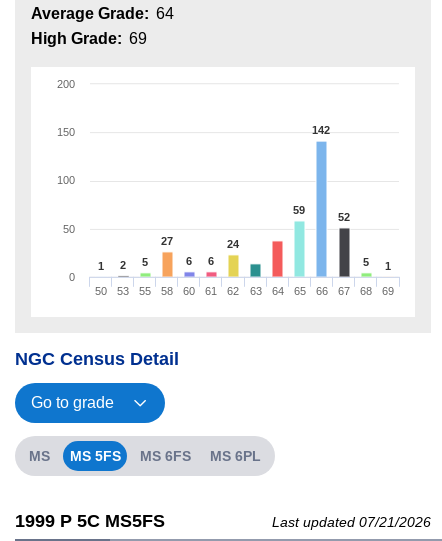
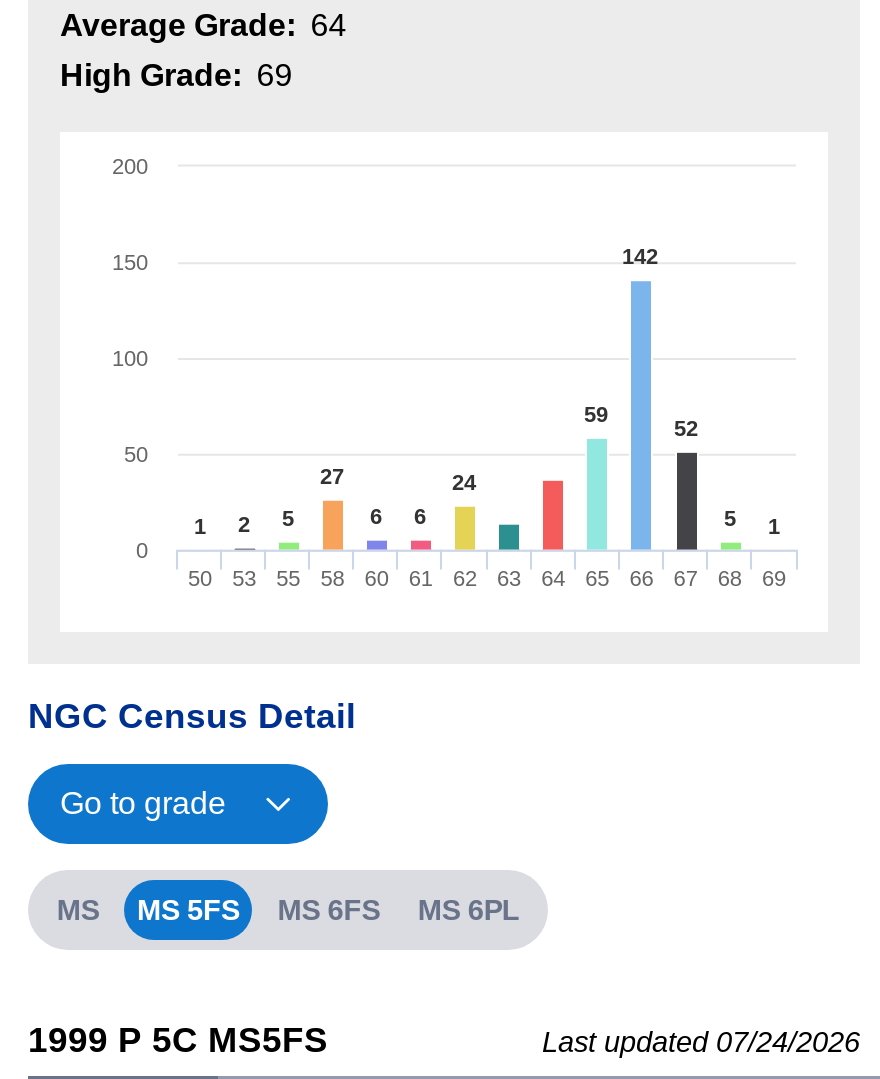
- Last updated 07/21/2026
+ Last updated 07/24/2026
